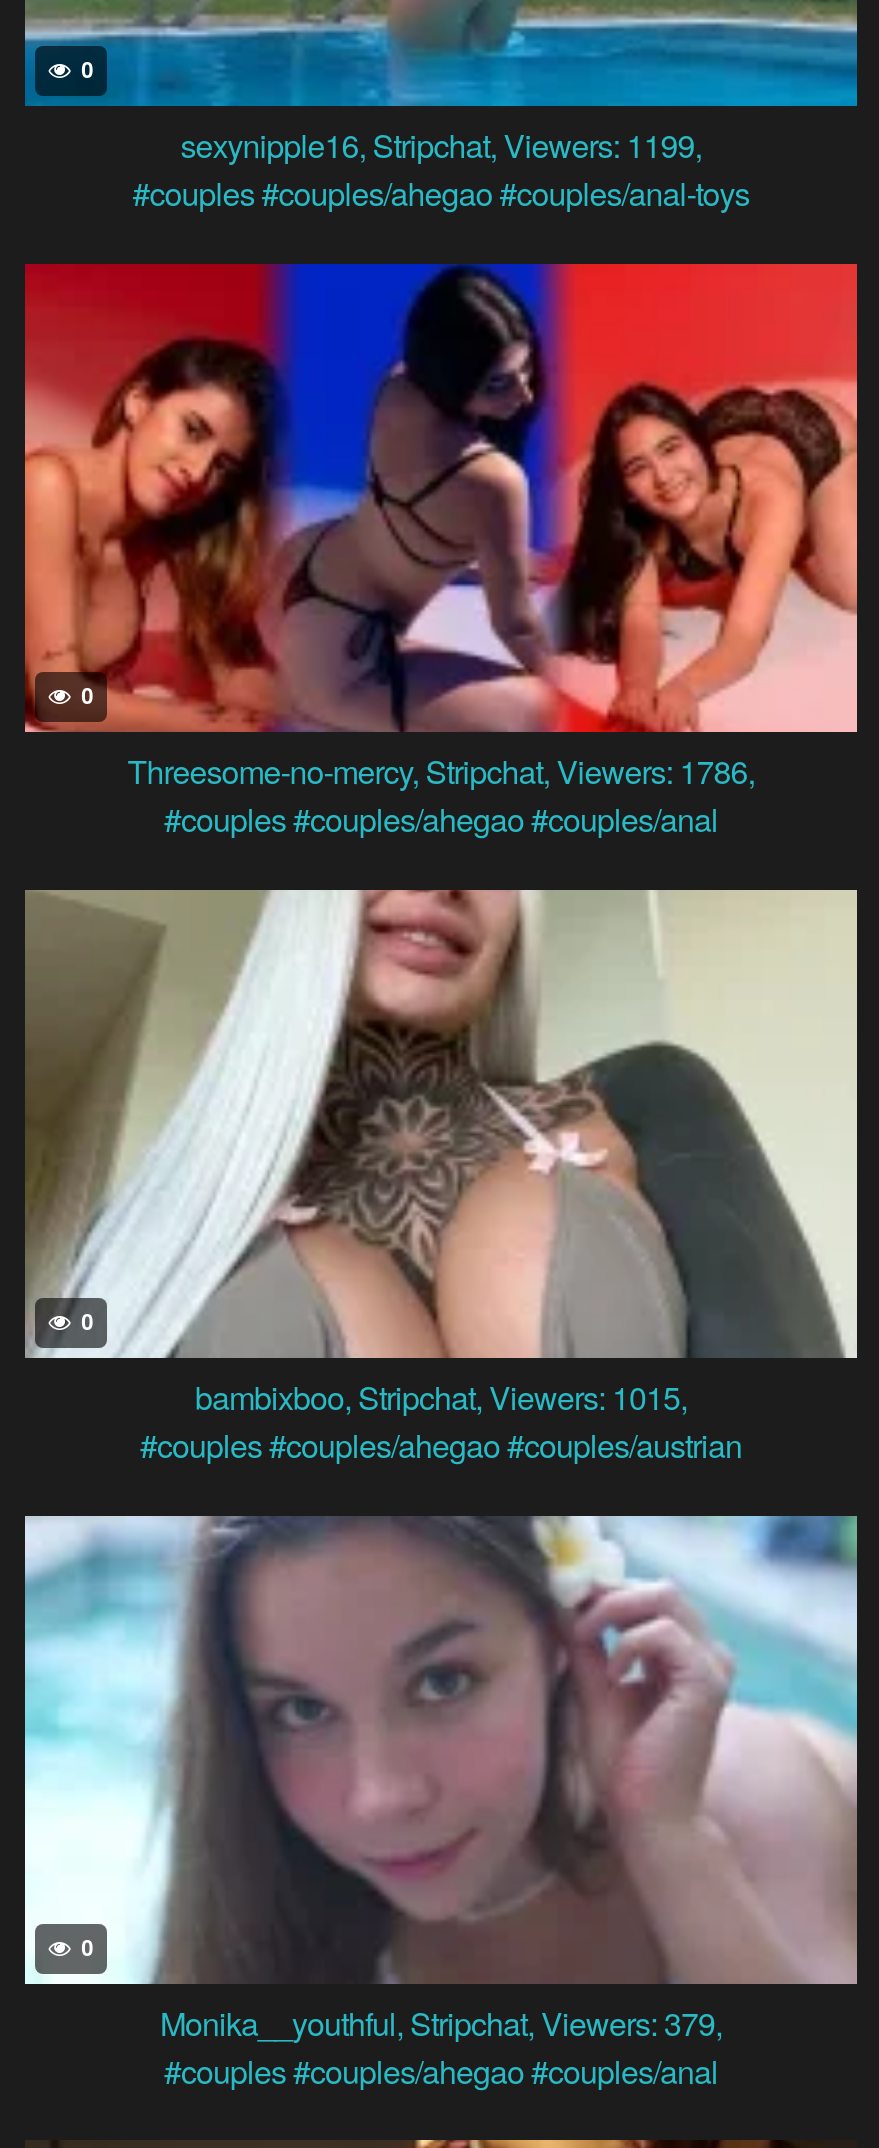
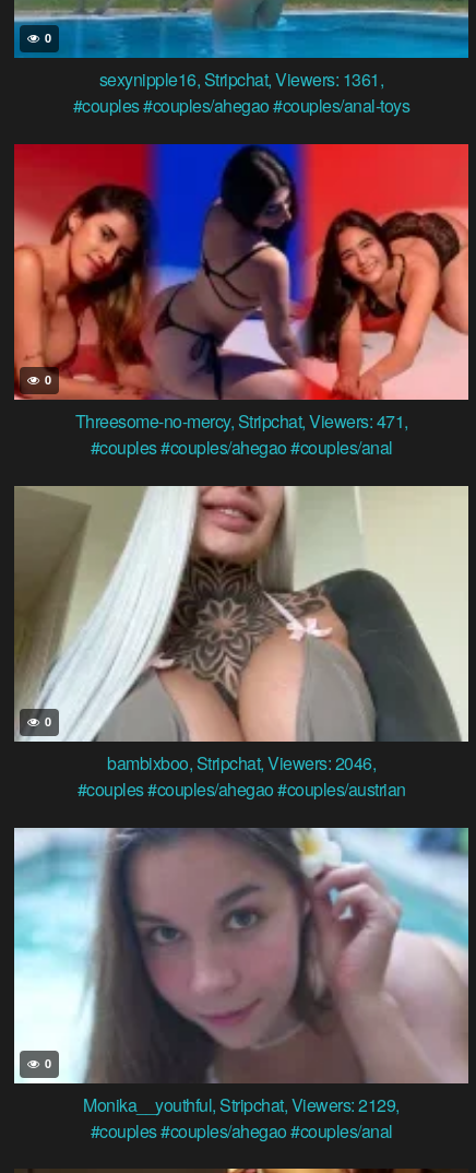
- sexynipple16, Stripchat, Viewers: 1199,
+ sexynipple16, Stripchat, Viewers: 1361,

- Threesome-no-mercy, Stripchat, Viewers: 1786,
+ Threesome-no-mercy, Stripchat, Viewers: 471,

- bambixboo, Stripchat, Viewers: 1015,
+ bambixboo, Stripchat, Viewers: 2046,

- Monika__youthful, Stripchat, Viewers: 379,
+ Monika__youthful, Stripchat, Viewers: 2129,
